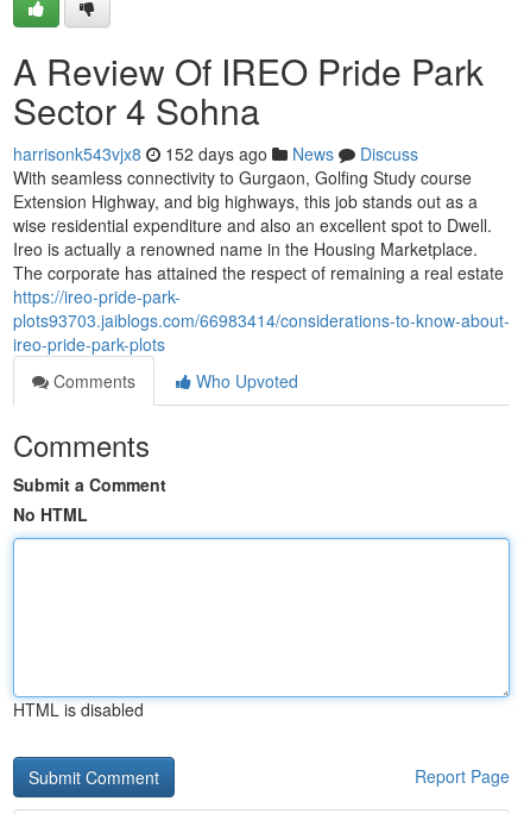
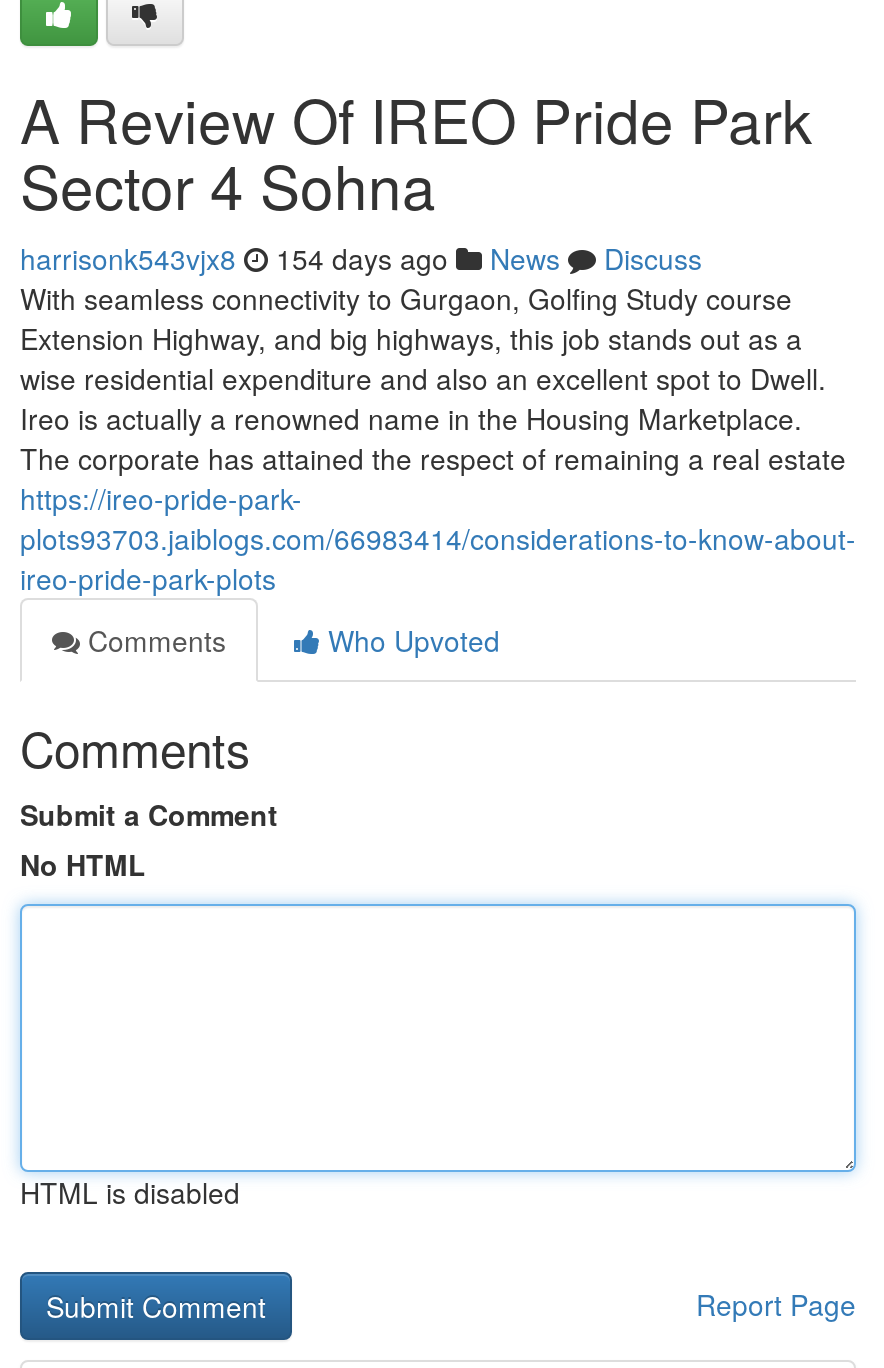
- harrisonk543vjx8 152 days ago News Discuss
+ harrisonk543vjx8 154 days ago News Discuss
